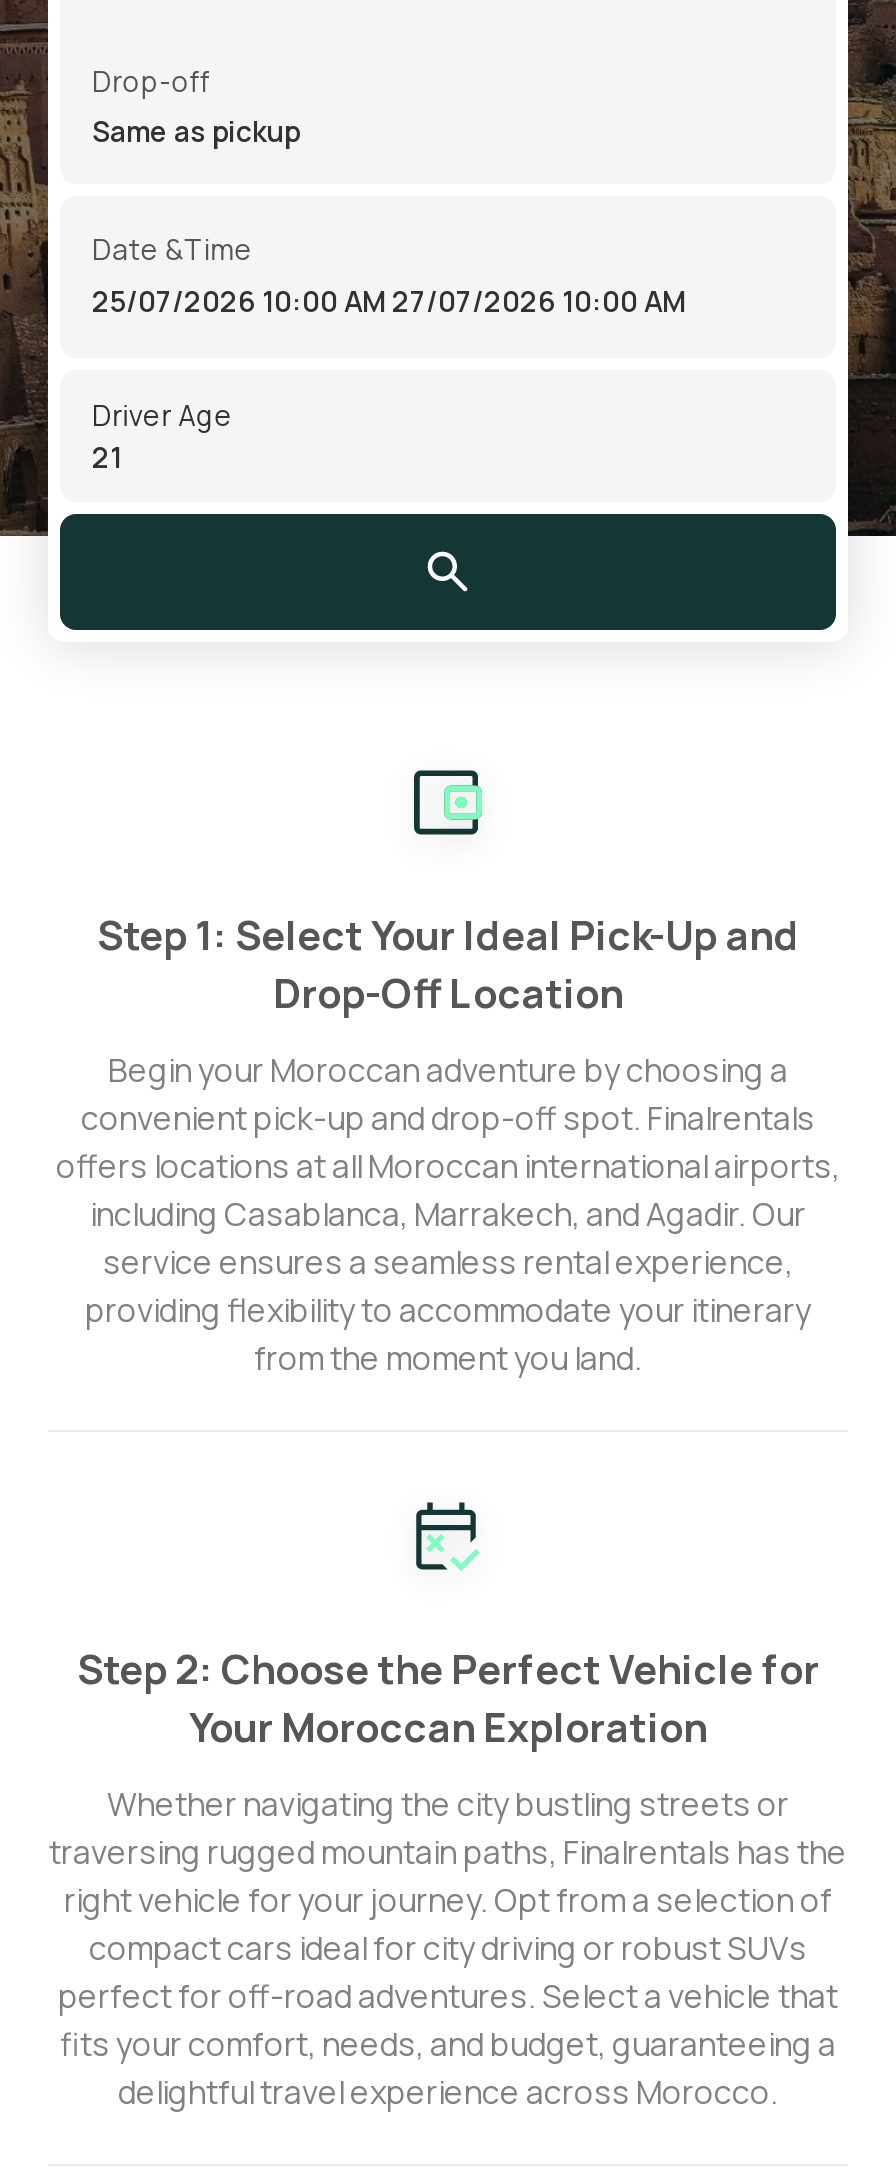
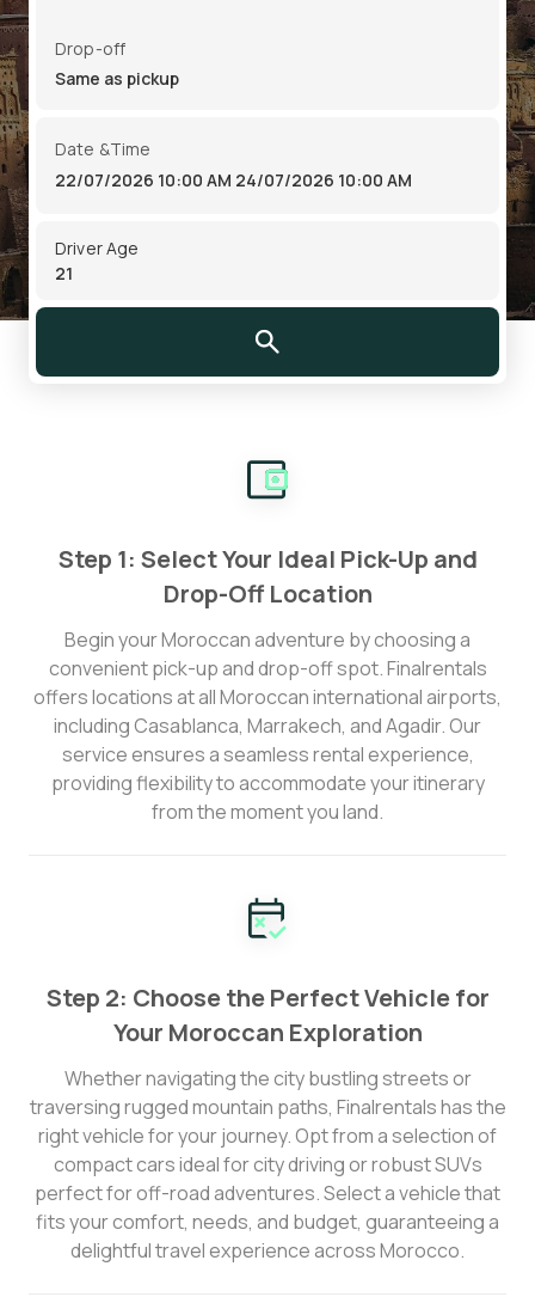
- 25/07/2026 10:00 AM 27/07/2026 10:00 AM
+ 22/07/2026 10:00 AM 24/07/2026 10:00 AM
